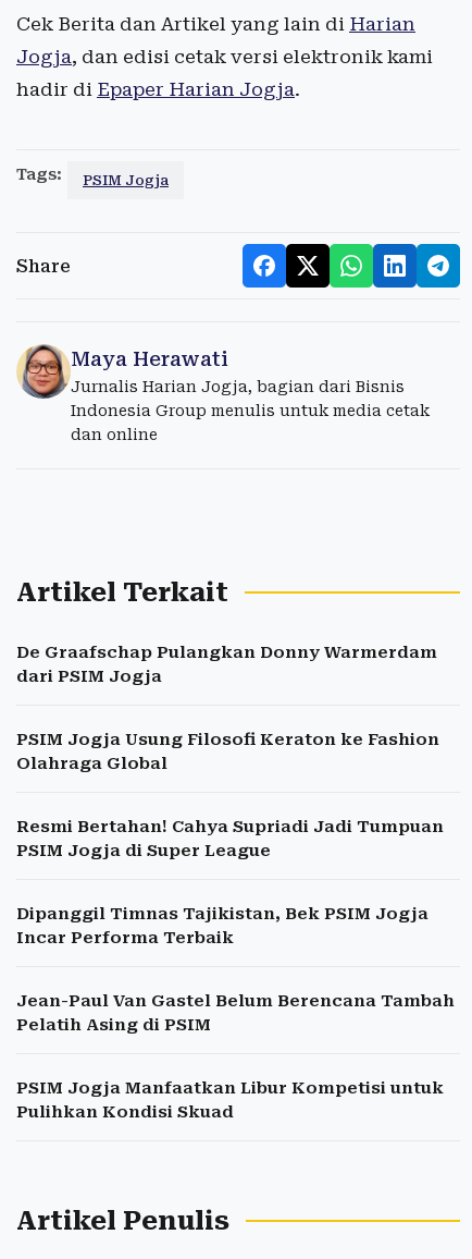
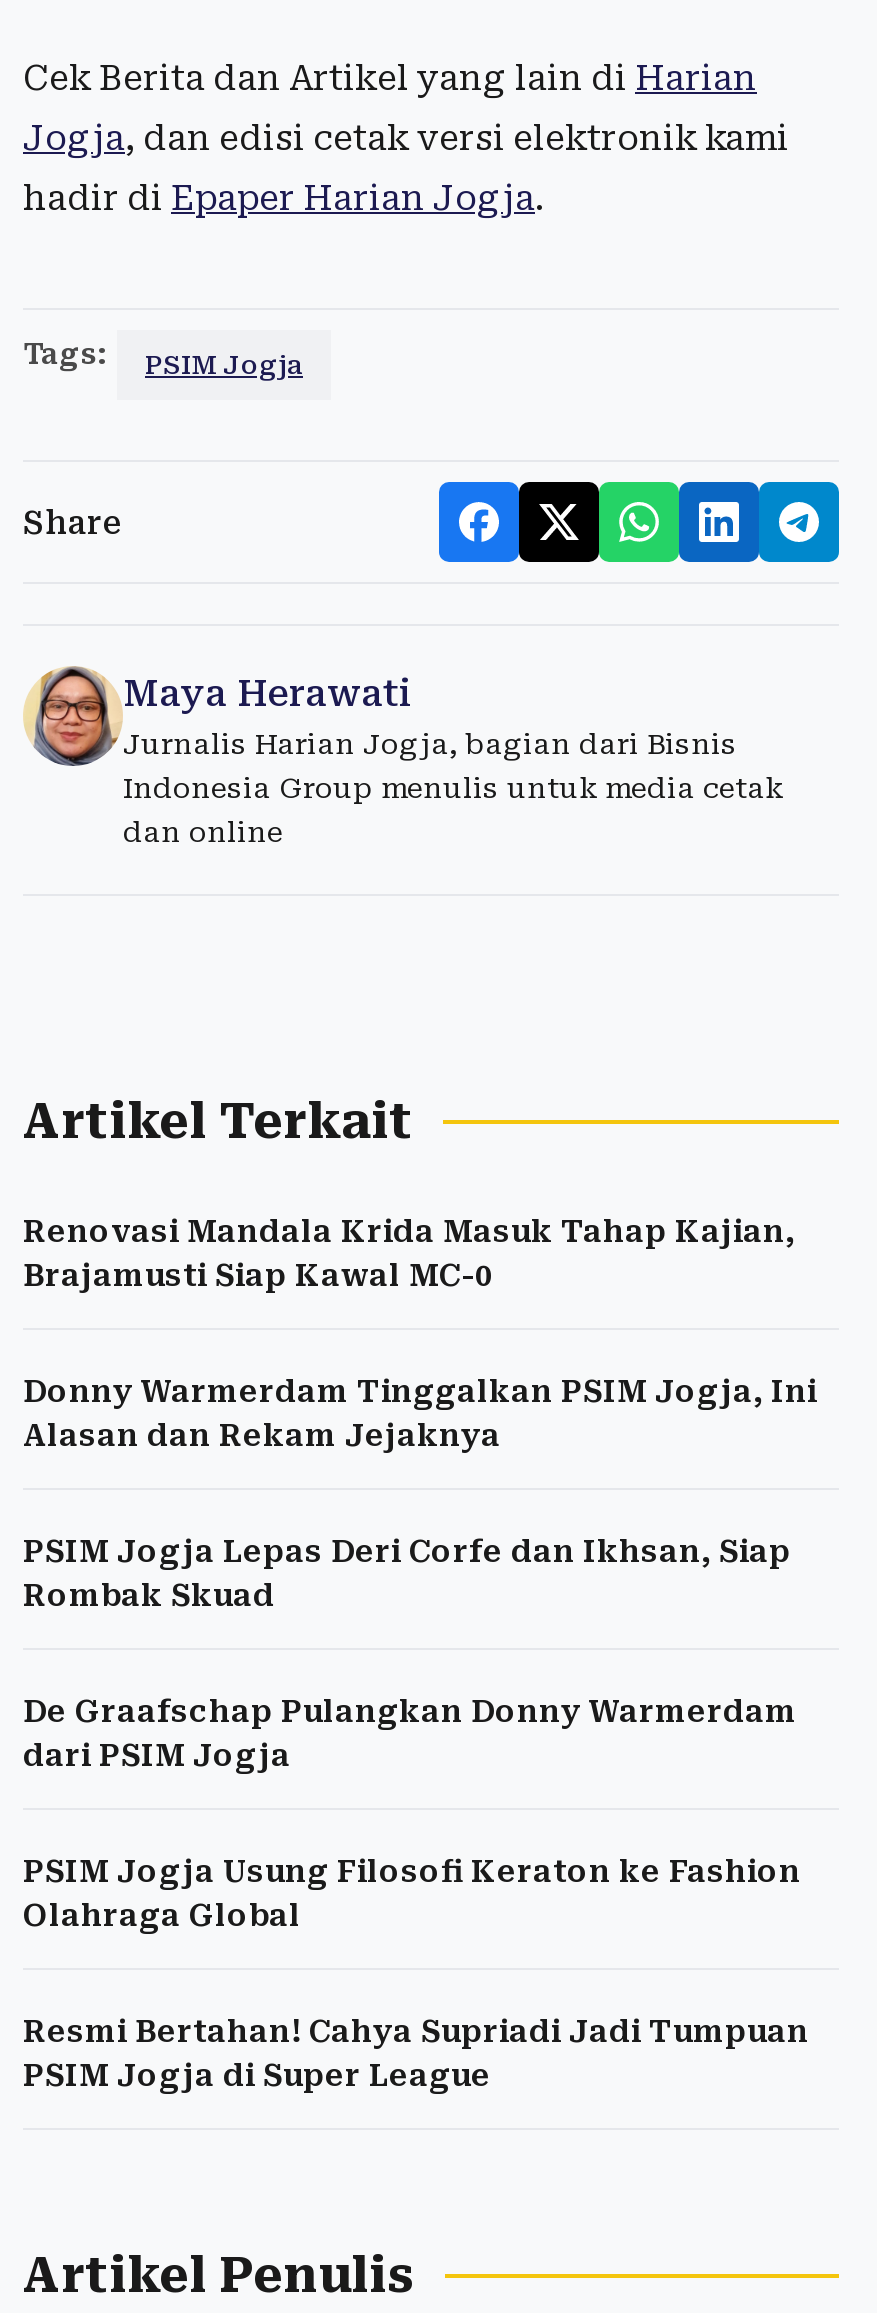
+ Renovasi Mandala Krida Masuk Tahap Kajian,
+ Brajamusti Siap Kawal MC-0
+ Donny Warmerdam Tinggalkan PSIM Jogja, Ini
+ Alasan dan Rekam Jejaknya
+ PSIM Jogja Lepas Deri Corfe dan Ikhsan, Siap
+ Rombak Skuad

moved down: De Graafschap Pulangkan Donny Warmerdam | dari PSIM Jogja | PSIM Jogja Usung Filosofi Keraton ke Fashion | Olahraga Global | Resmi Bertahan! Cahya Supriadi Jadi Tumpuan | PSIM Jogja di Super League

- Dipanggil Timnas Tajikistan, Bek PSIM Jogja
- Incar Performa Terbaik
- Jean-Paul Van Gastel Belum Berencana Tambah
- Pelatih Asing di PSIM
- PSIM Jogja Manfaatkan Libur Kompetisi untuk
- Pulihkan Kondisi Skuad
